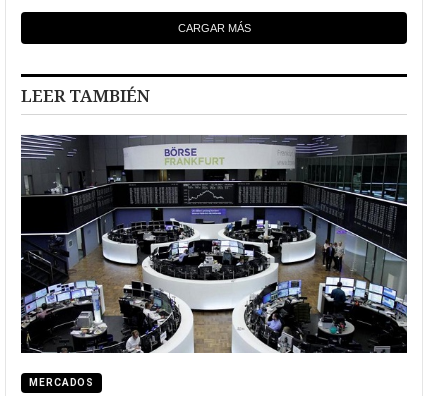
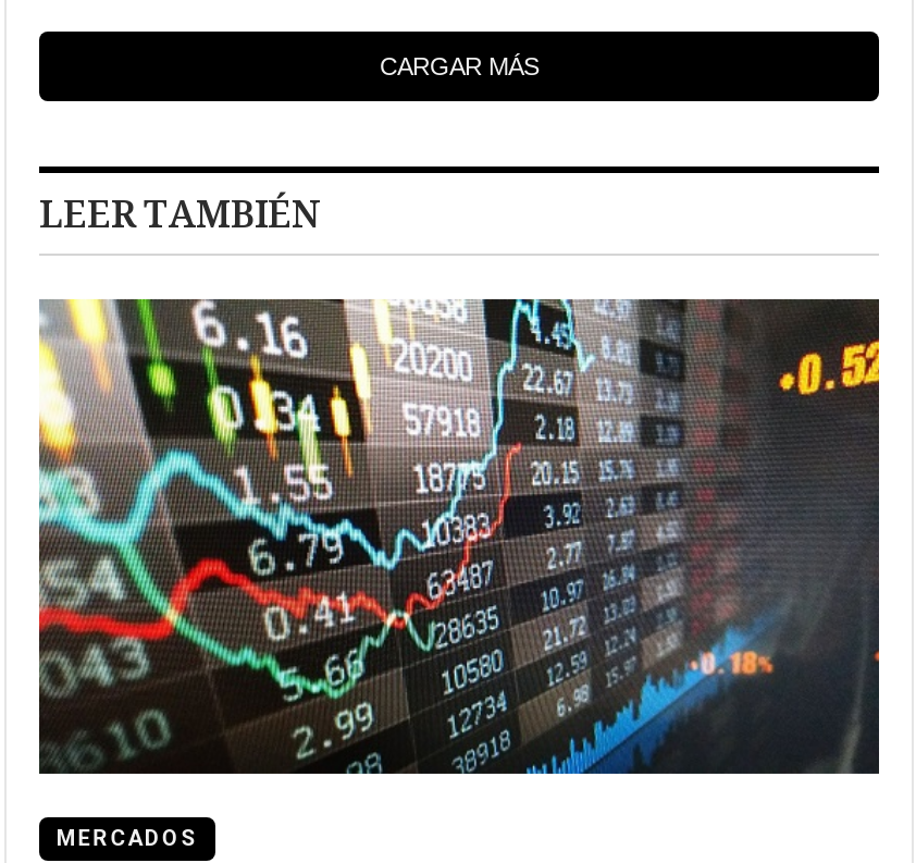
- [image]
+ [image]
